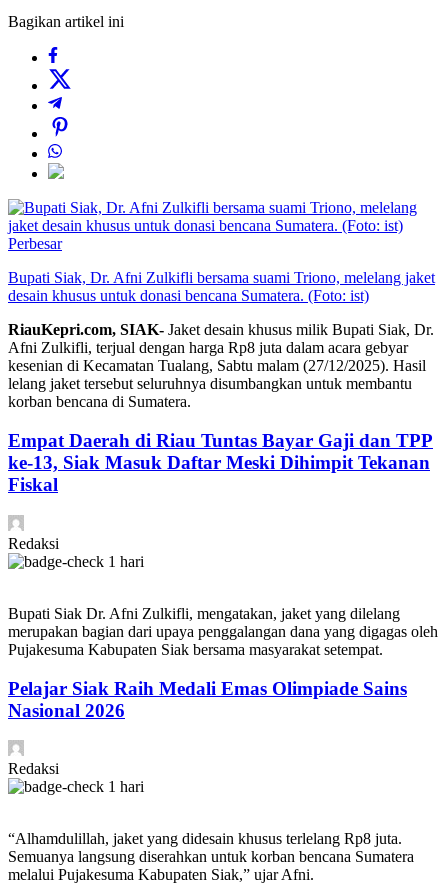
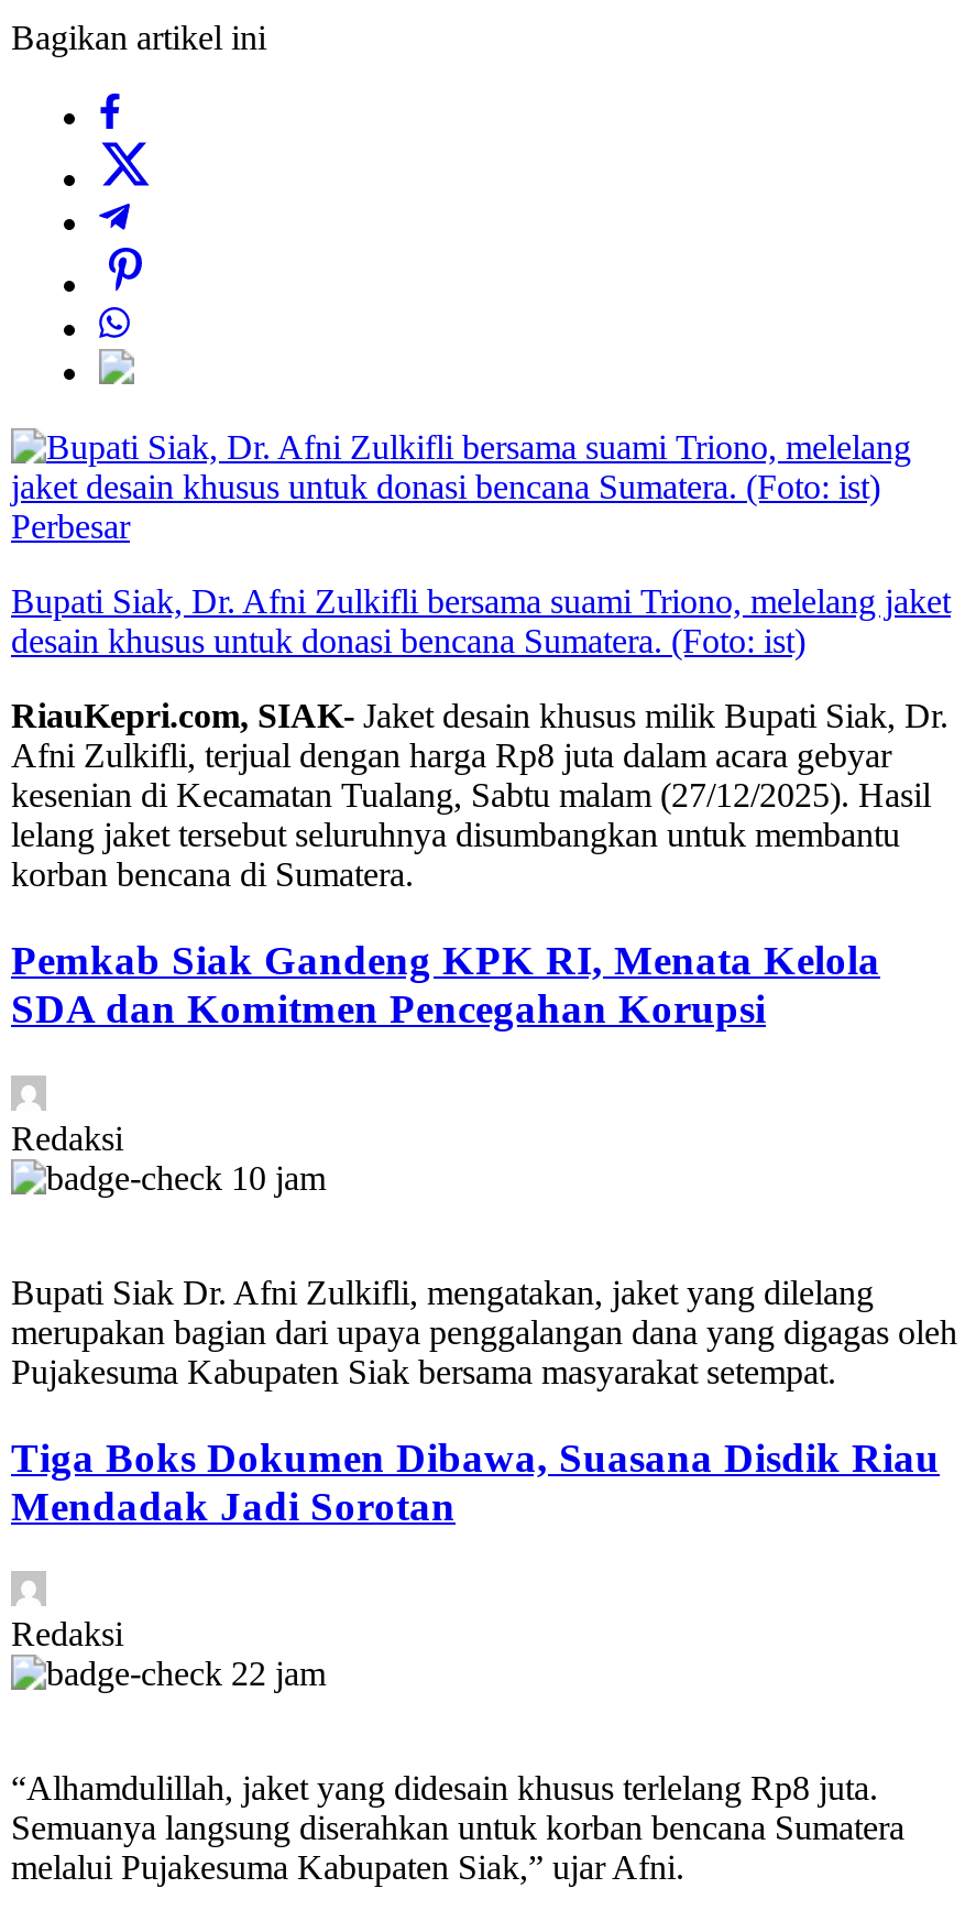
- Empat Daerah di Riau Tuntas Bayar Gaji dan TPP
- ke-13, Siak Masuk Daftar Meski Dihimpit Tekanan
- Fiskal
+ Pemkab Siak Gandeng KPK RI, Menata Kelola
+ SDA dan Komitmen Pencegahan Korupsi

- 1 hari
+ 10 jam

- Pelajar Siak Raih Medali Emas Olimpiade Sains
- Nasional 2026
+ Tiga Boks Dokumen Dibawa, Suasana Disdik Riau
+ Mendadak Jadi Sorotan

- 1 hari
+ 22 jam
